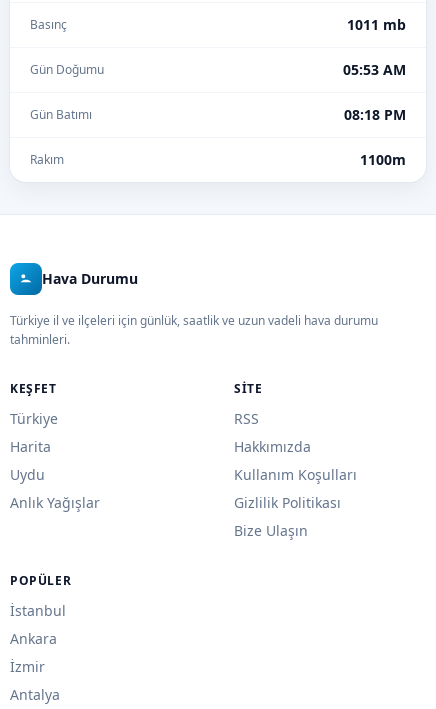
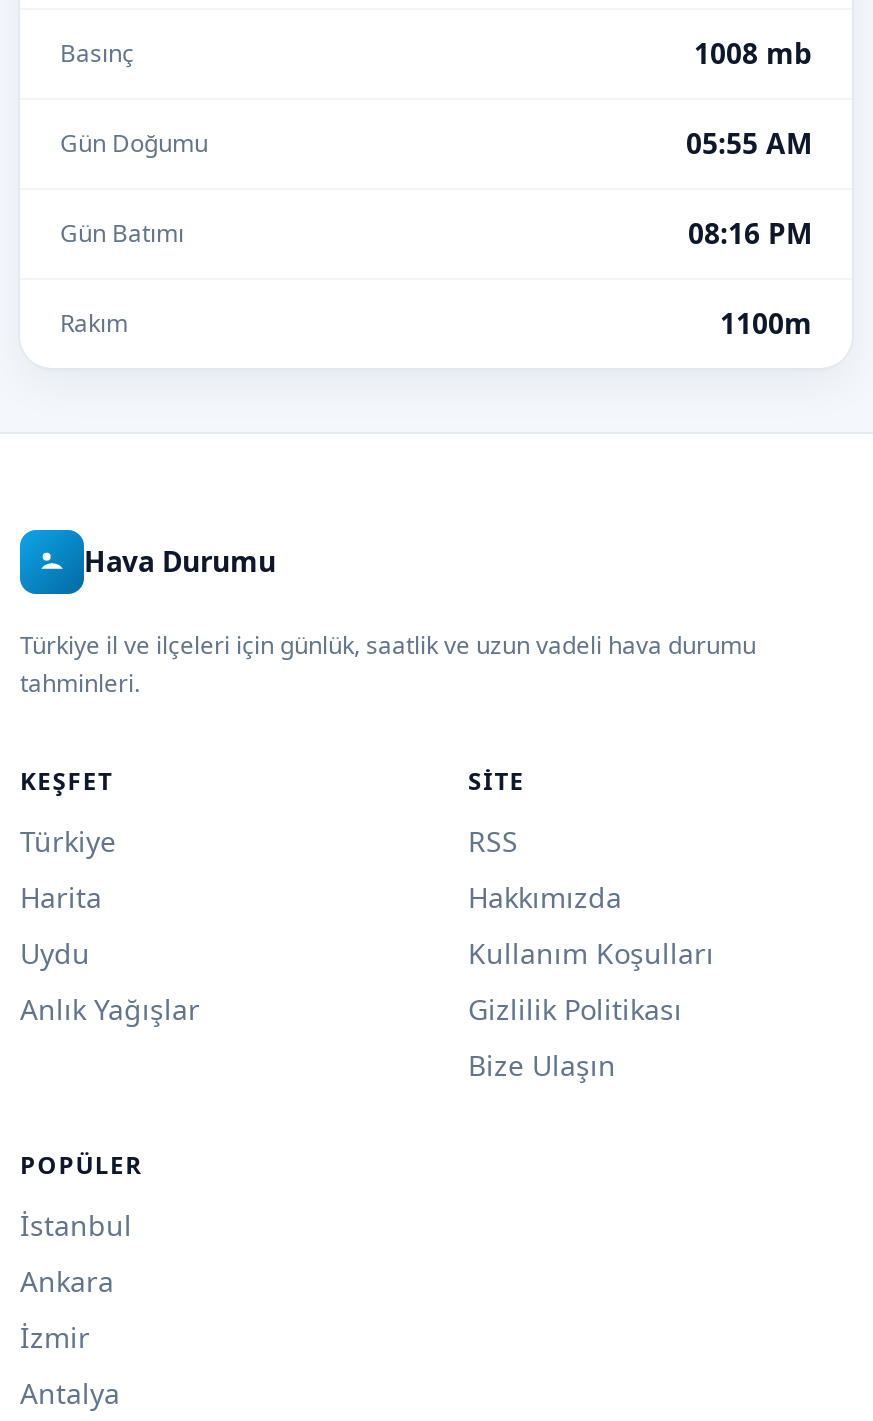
- 1011 mb
+ 1008 mb

- 05:53 AM
+ 05:55 AM

- 08:18 PM
+ 08:16 PM
